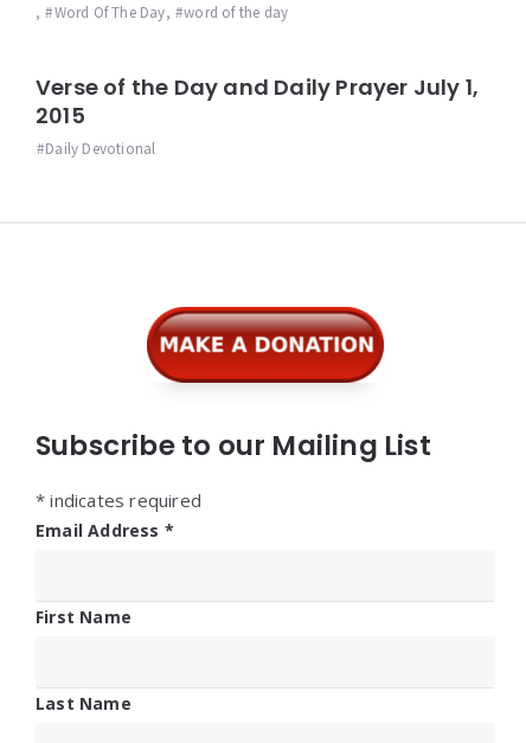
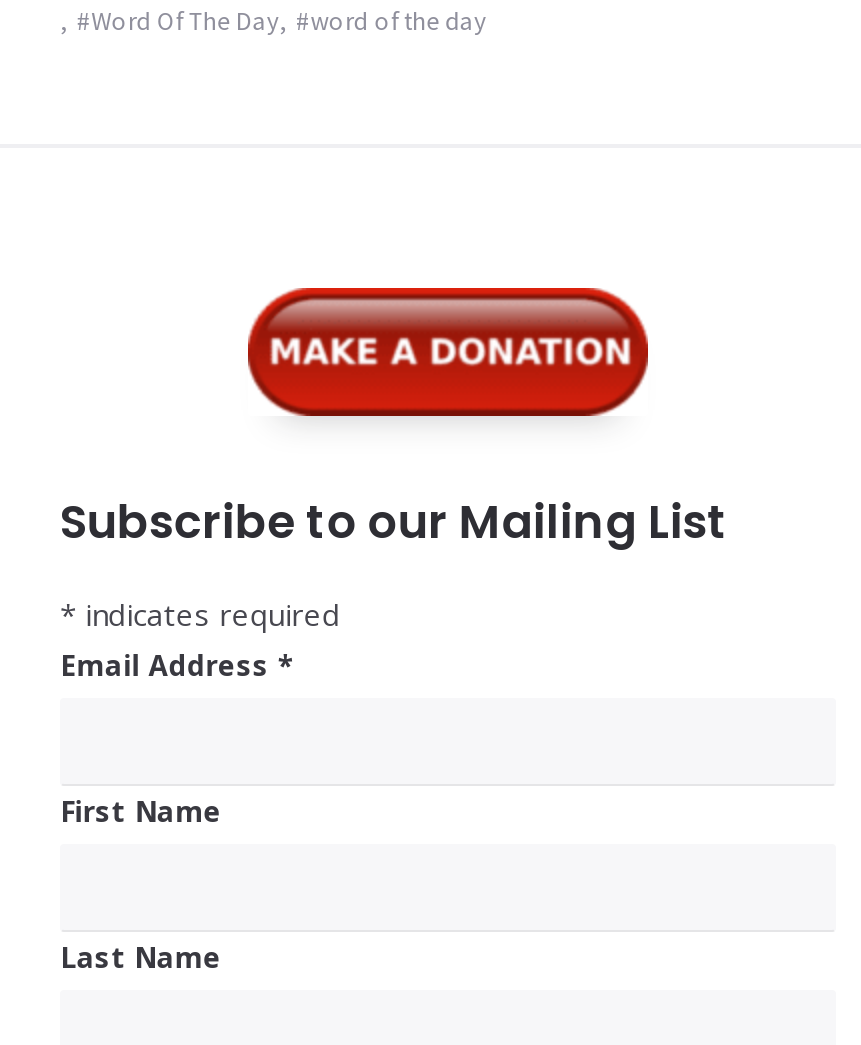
- Verse of the Day and Daily Prayer July 1,
- 2015
- Daily Devotional
